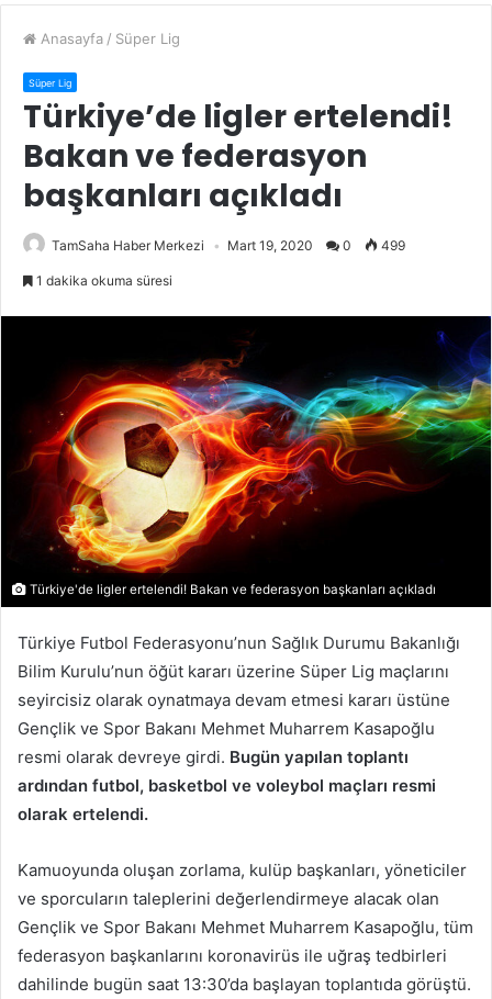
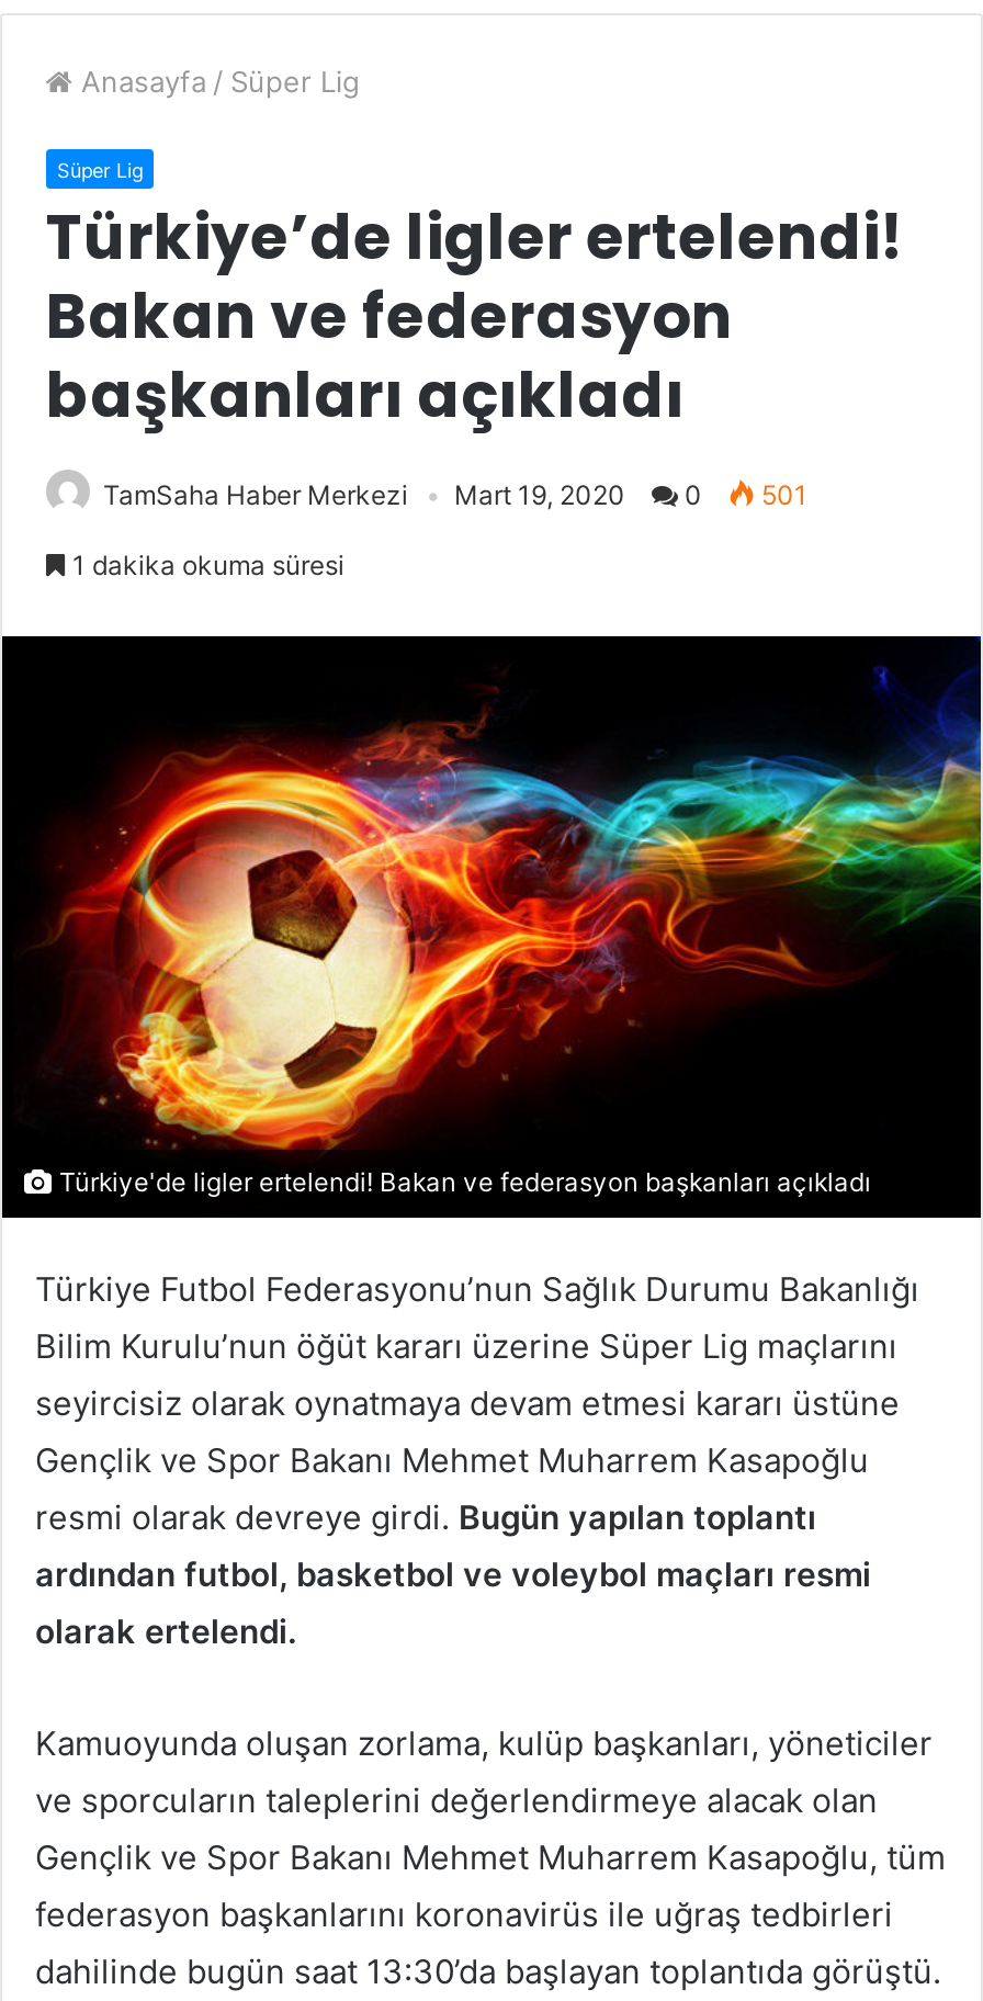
- TamSaha Haber Merkezi Mart 19, 2020 0 499
+ TamSaha Haber Merkezi Mart 19, 2020 0 501
